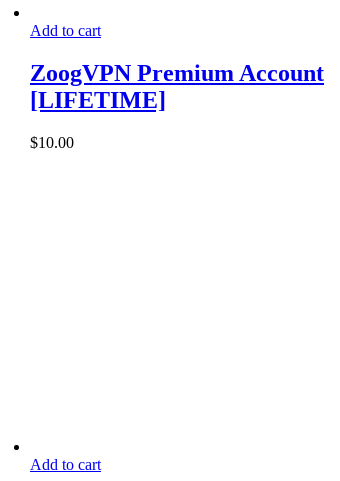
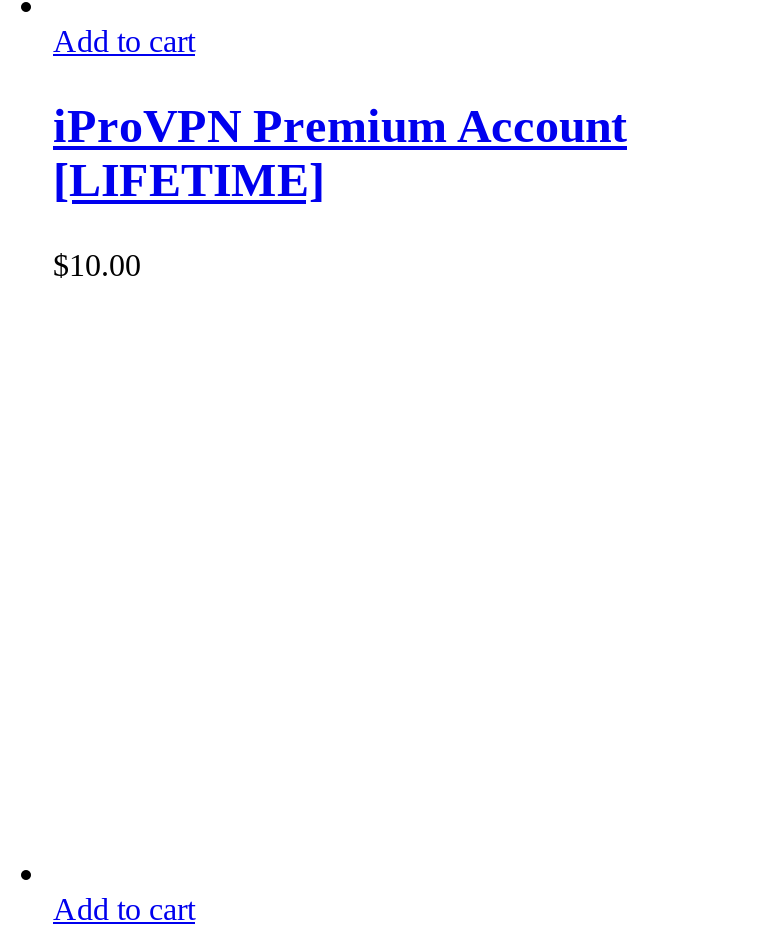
- ZoogVPN Premium Account
+ iProVPN Premium Account
